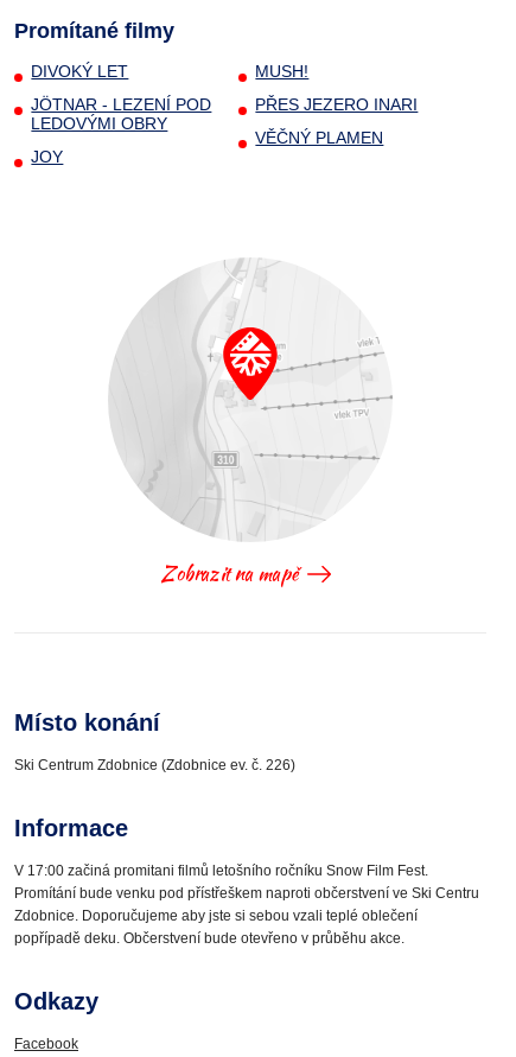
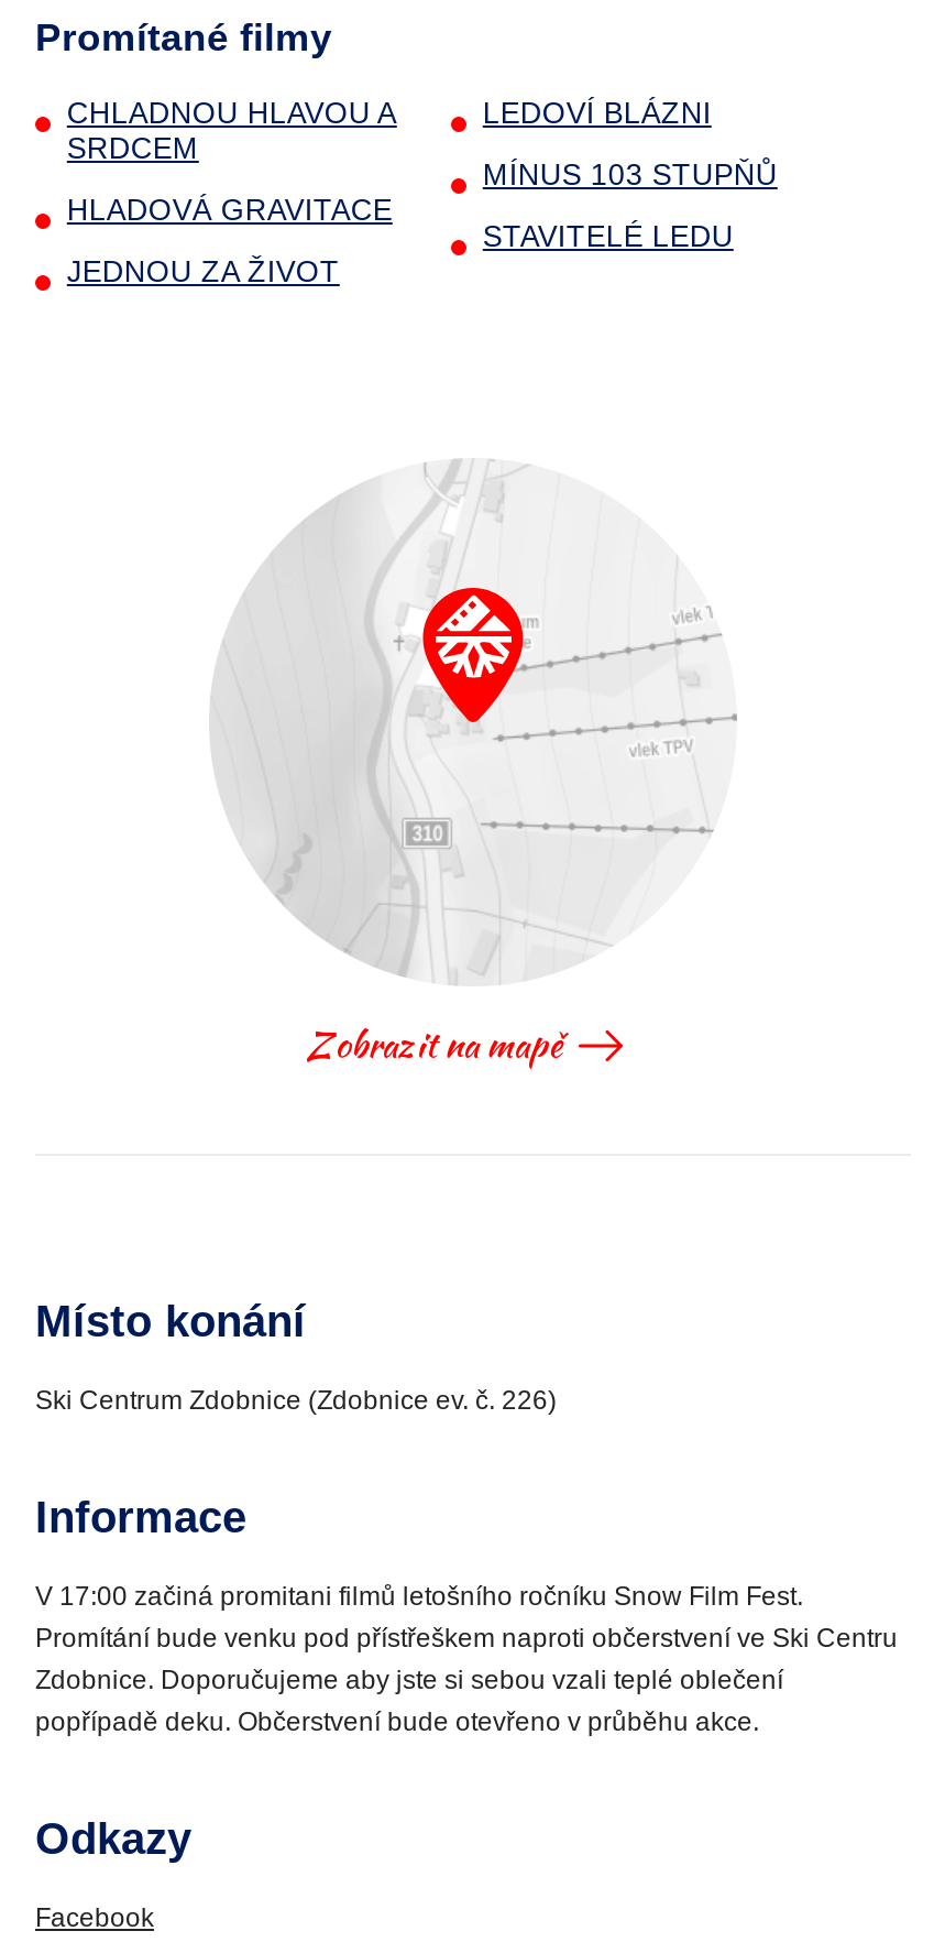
- DIVOKÝ LET
+ CHLADNOU HLAVOU A
+ SRDCEM

- MUSH!
+ LEDOVÍ BLÁZNI

- JÖTNAR - LEZENÍ POD
- LEDOVÝMI OBRY
+ HLADOVÁ GRAVITACE

- PŘES JEZERO INARI
+ MÍNUS 103 STUPŇŮ

- VĚČNÝ PLAMEN
+ STAVITELÉ LEDU

- JOY
+ JEDNOU ZA ŽIVOT
